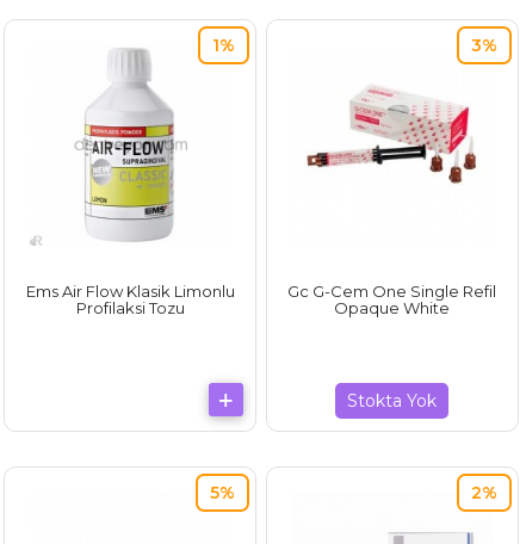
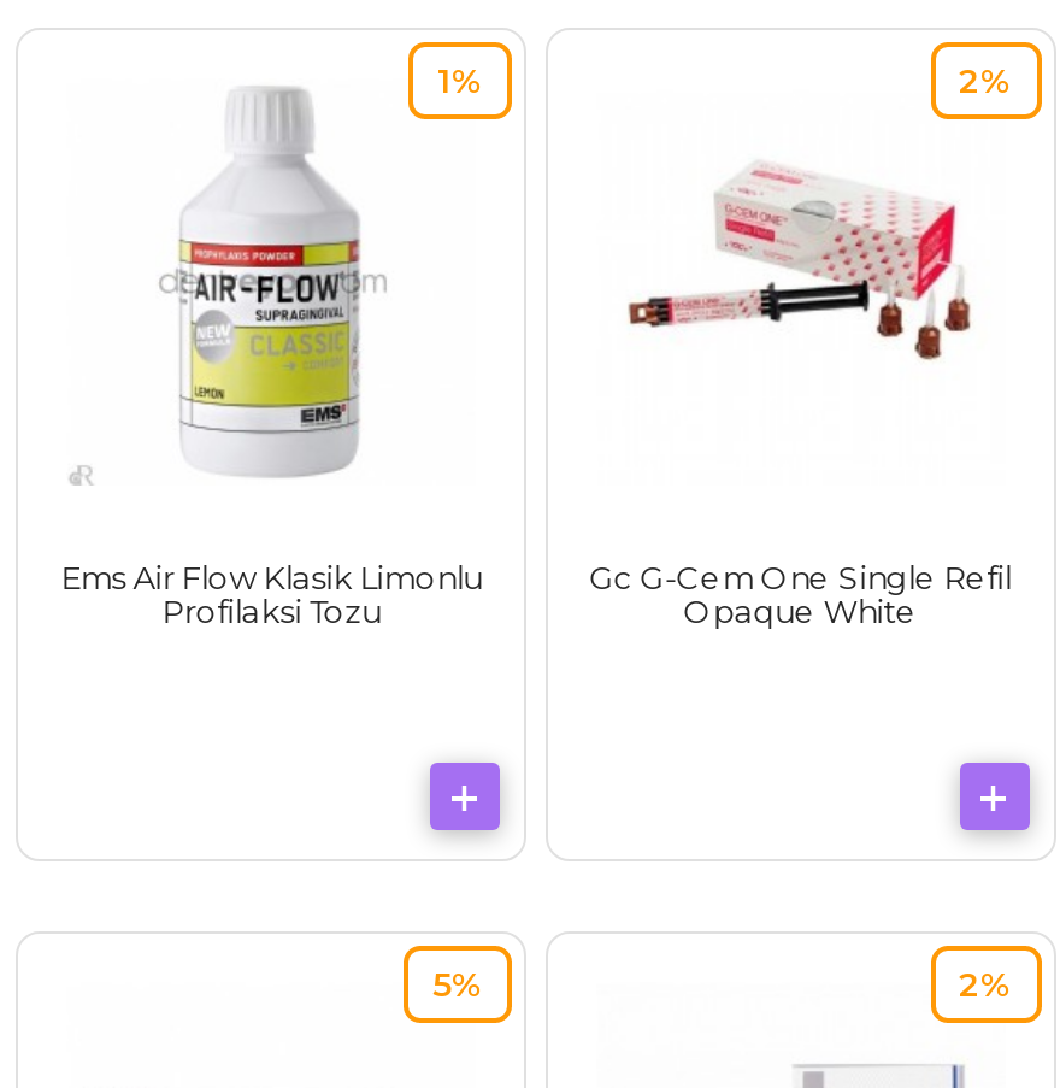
- 3%
+ 2%

+ [image]

- Stokta Yok
